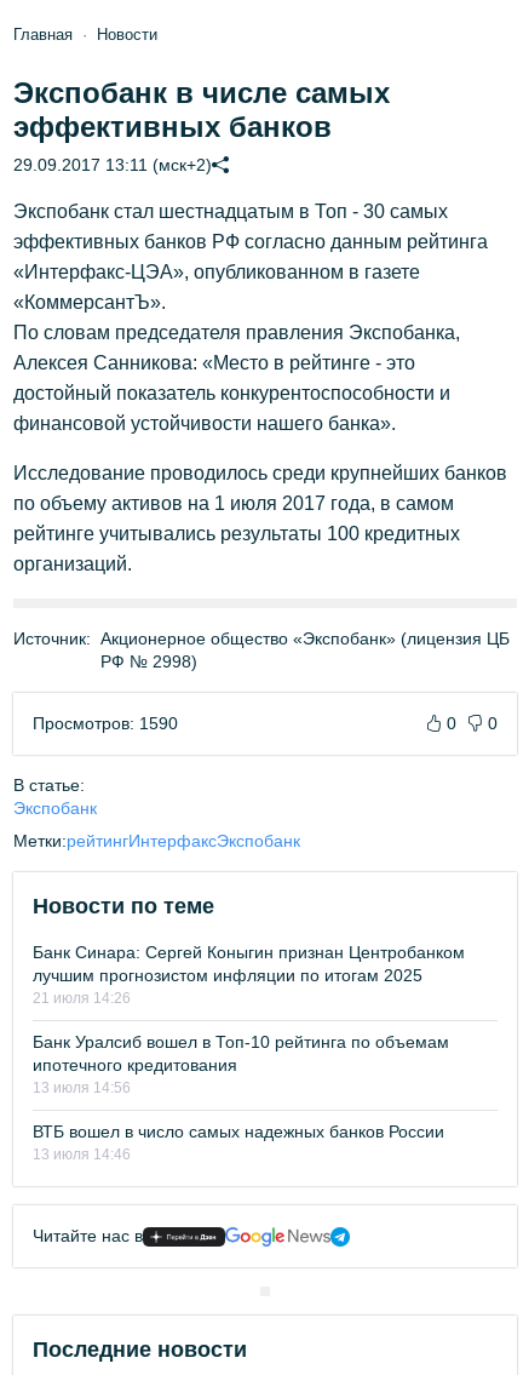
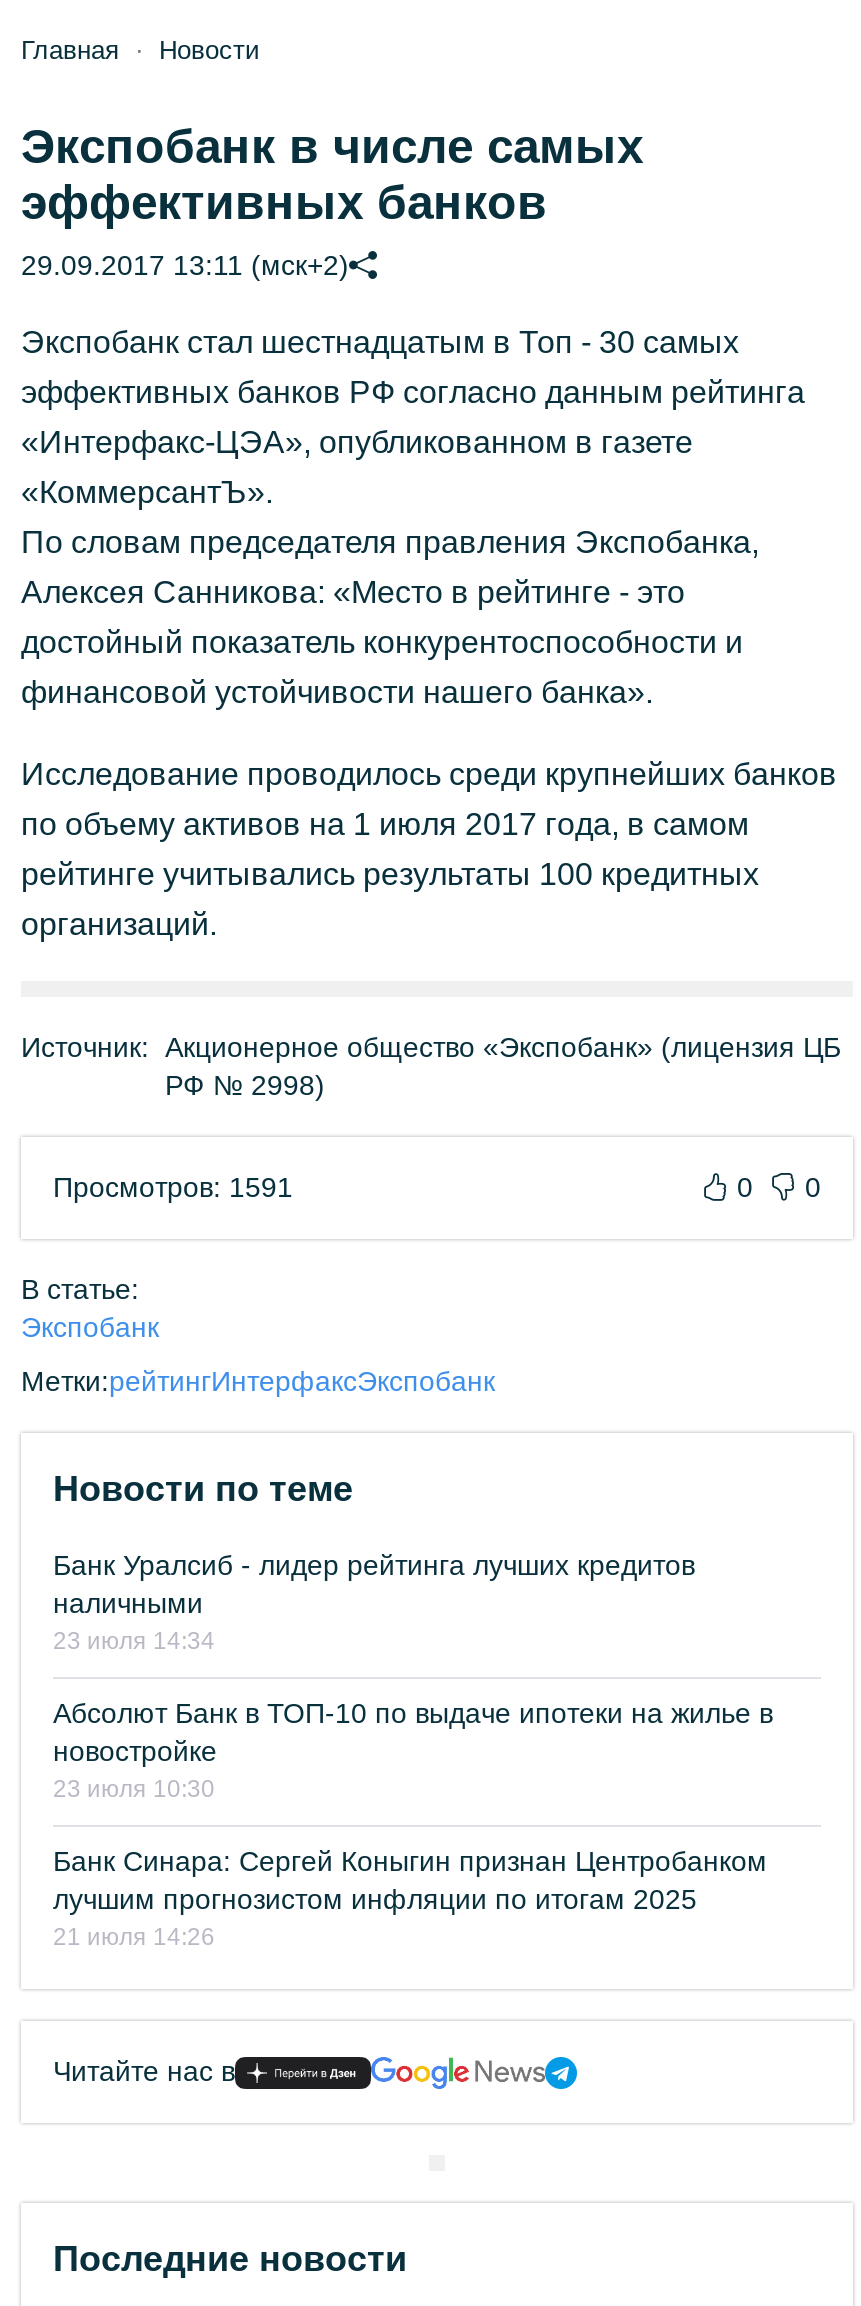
- Просмотров: 1590
+ Просмотров: 1591

+ Банк Уралсиб - лидер рейтинга лучших кредитов
+ наличными
+ 23 июля 14:34
+ Абсолют Банк в ТОП-10 по выдаче ипотеки на жилье в
+ новостройке
+ 23 июля 10:30

moved down: Банк Синара: Сергей Коныгин признан Центробанком | лучшим прогнозистом инфляции по итогам 2025 | 21 июля 14:26

- Банк Уралсиб вошел в Топ-10 рейтинга по объемам
- ипотечного кредитования
- 13 июля 14:56
- ВТБ вошел в число самых надежных банков России
- 13 июля 14:46
